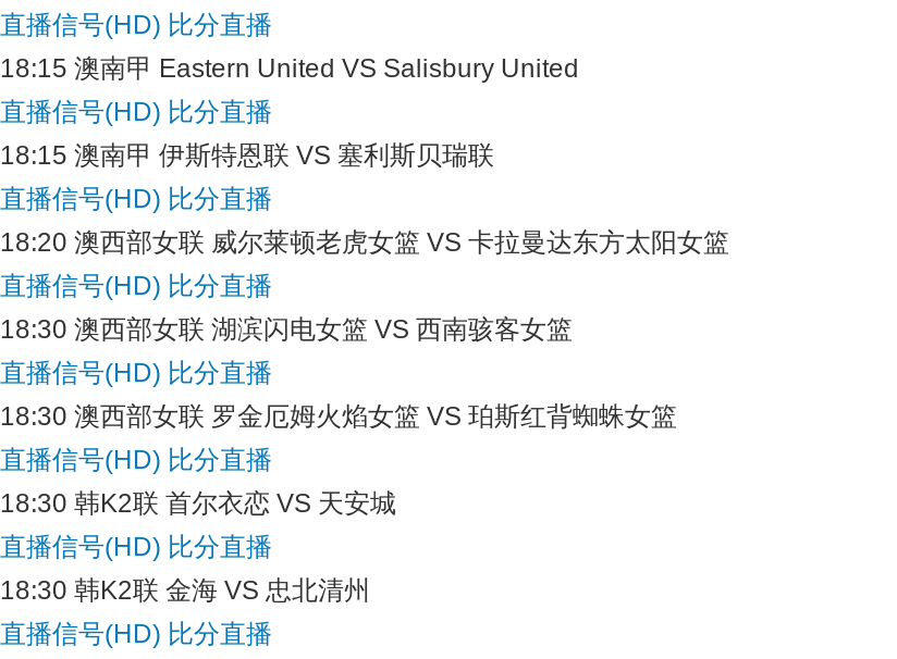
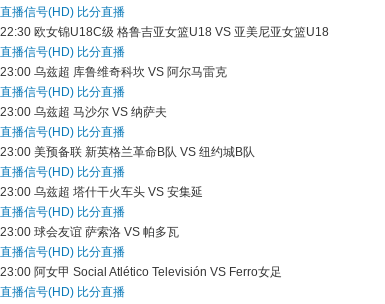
- 18:15 澳南甲Eastern United VS Salisbury United
+ 22:30 欧女锦U18C级格鲁吉亚女篮U18 VS 亚美尼亚女篮U18

- 18:15 澳南甲伊斯特恩联 VS 塞利斯贝瑞联
+ 23:00 乌兹超库鲁维奇科坎 VS 阿尔马雷克

- 18:20 澳西部女联威尔莱顿老虎女篮 VS 卡拉曼达东方太阳女篮
+ 23:00 乌兹超马沙尔 VS 纳萨夫

- 18:30 澳西部女联湖滨闪电女篮 VS 西南骇客女篮
+ 23:00 美预备联新英格兰革命B队 VS 纽约城B队

- 18:30 澳西部女联罗金厄姆火焰女篮 VS 珀斯红背蜘蛛女篮
+ 23:00 乌兹超塔什干火车头 VS 安集延

- 18:30 韩K2联首尔衣恋 VS 天安城
+ 23:00 球会友谊萨索洛 VS 帕多瓦

- 18:30 韩K2联金海 VS 忠北清州
+ 23:00 阿女甲Social Atlético Televisión VS Ferro女足
